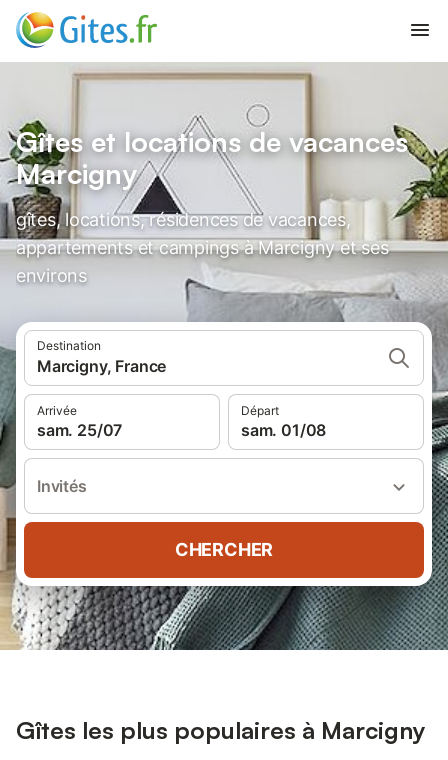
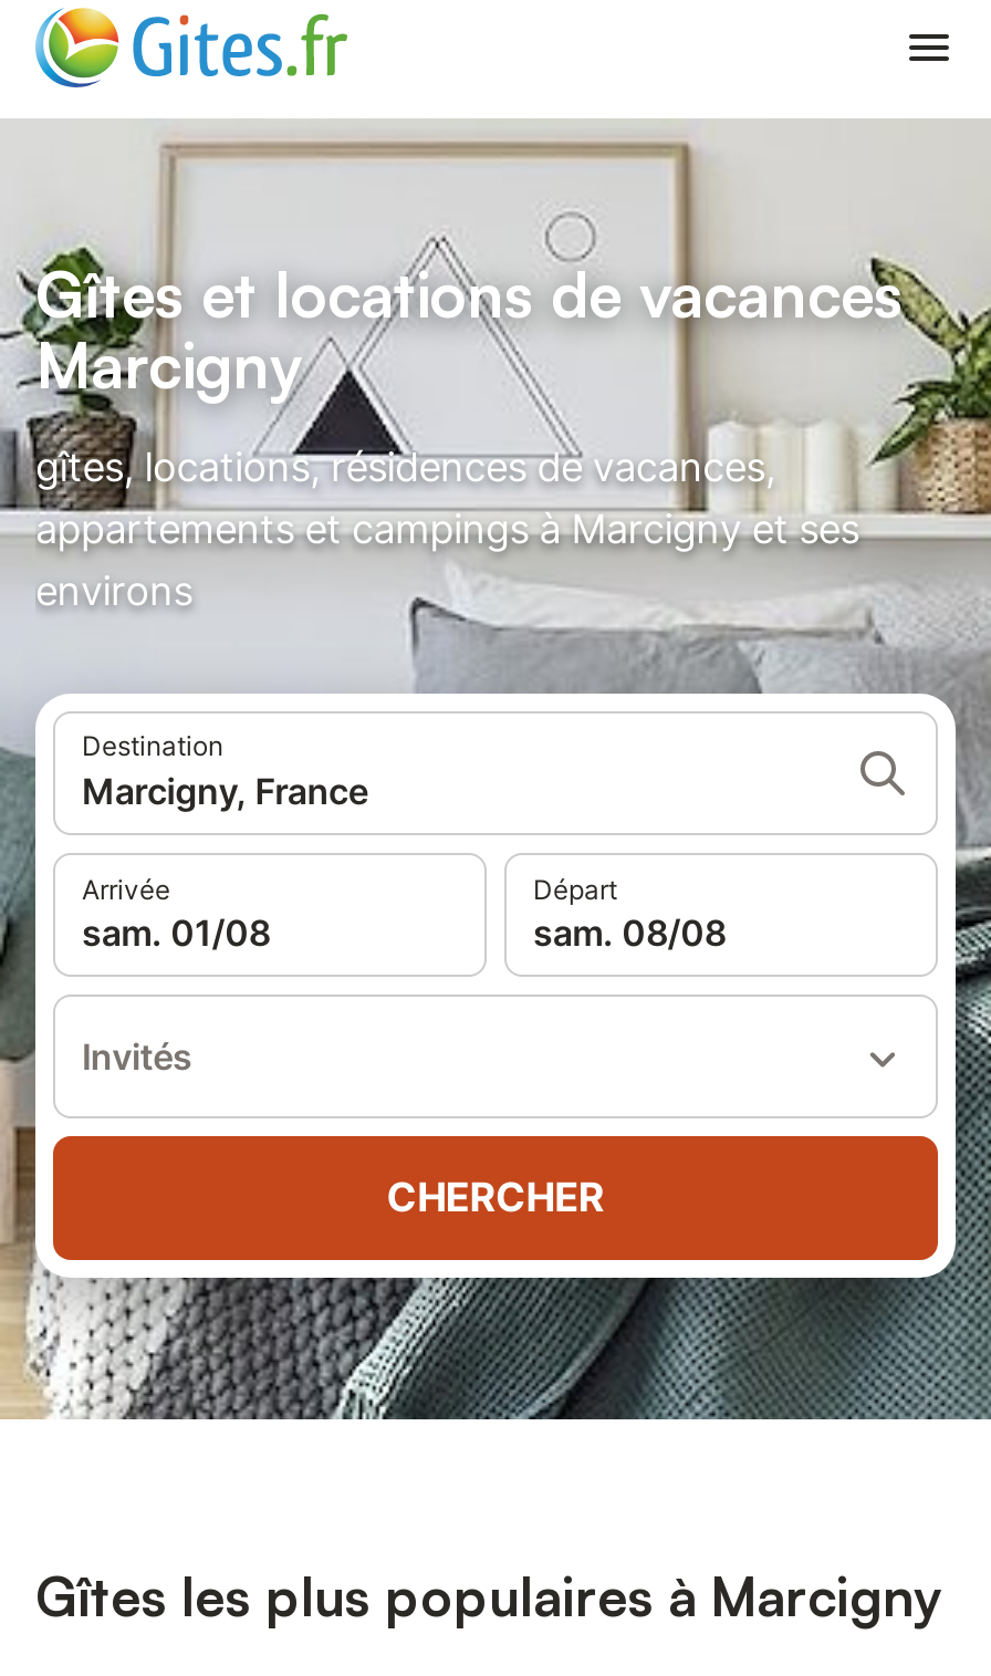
- sam. 25/07
+ sam. 01/08

- sam. 01/08
+ sam. 08/08
